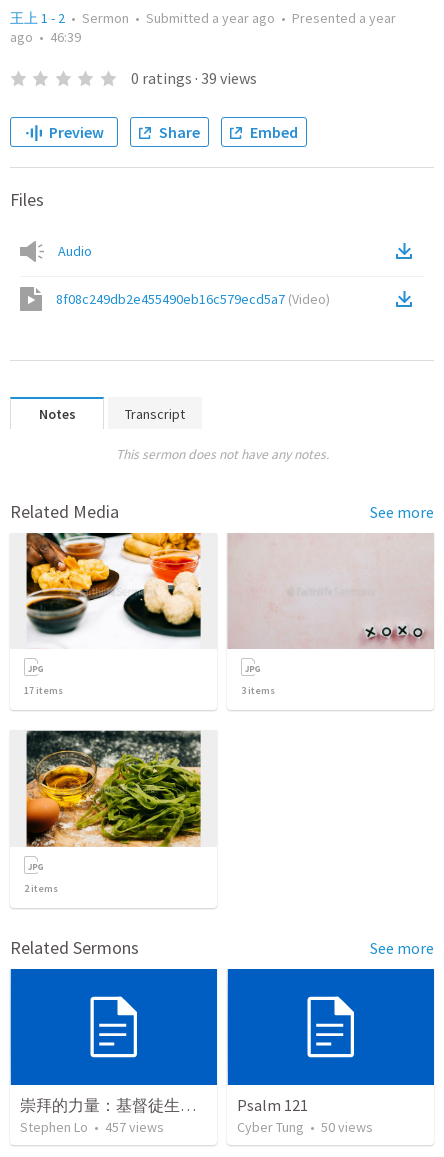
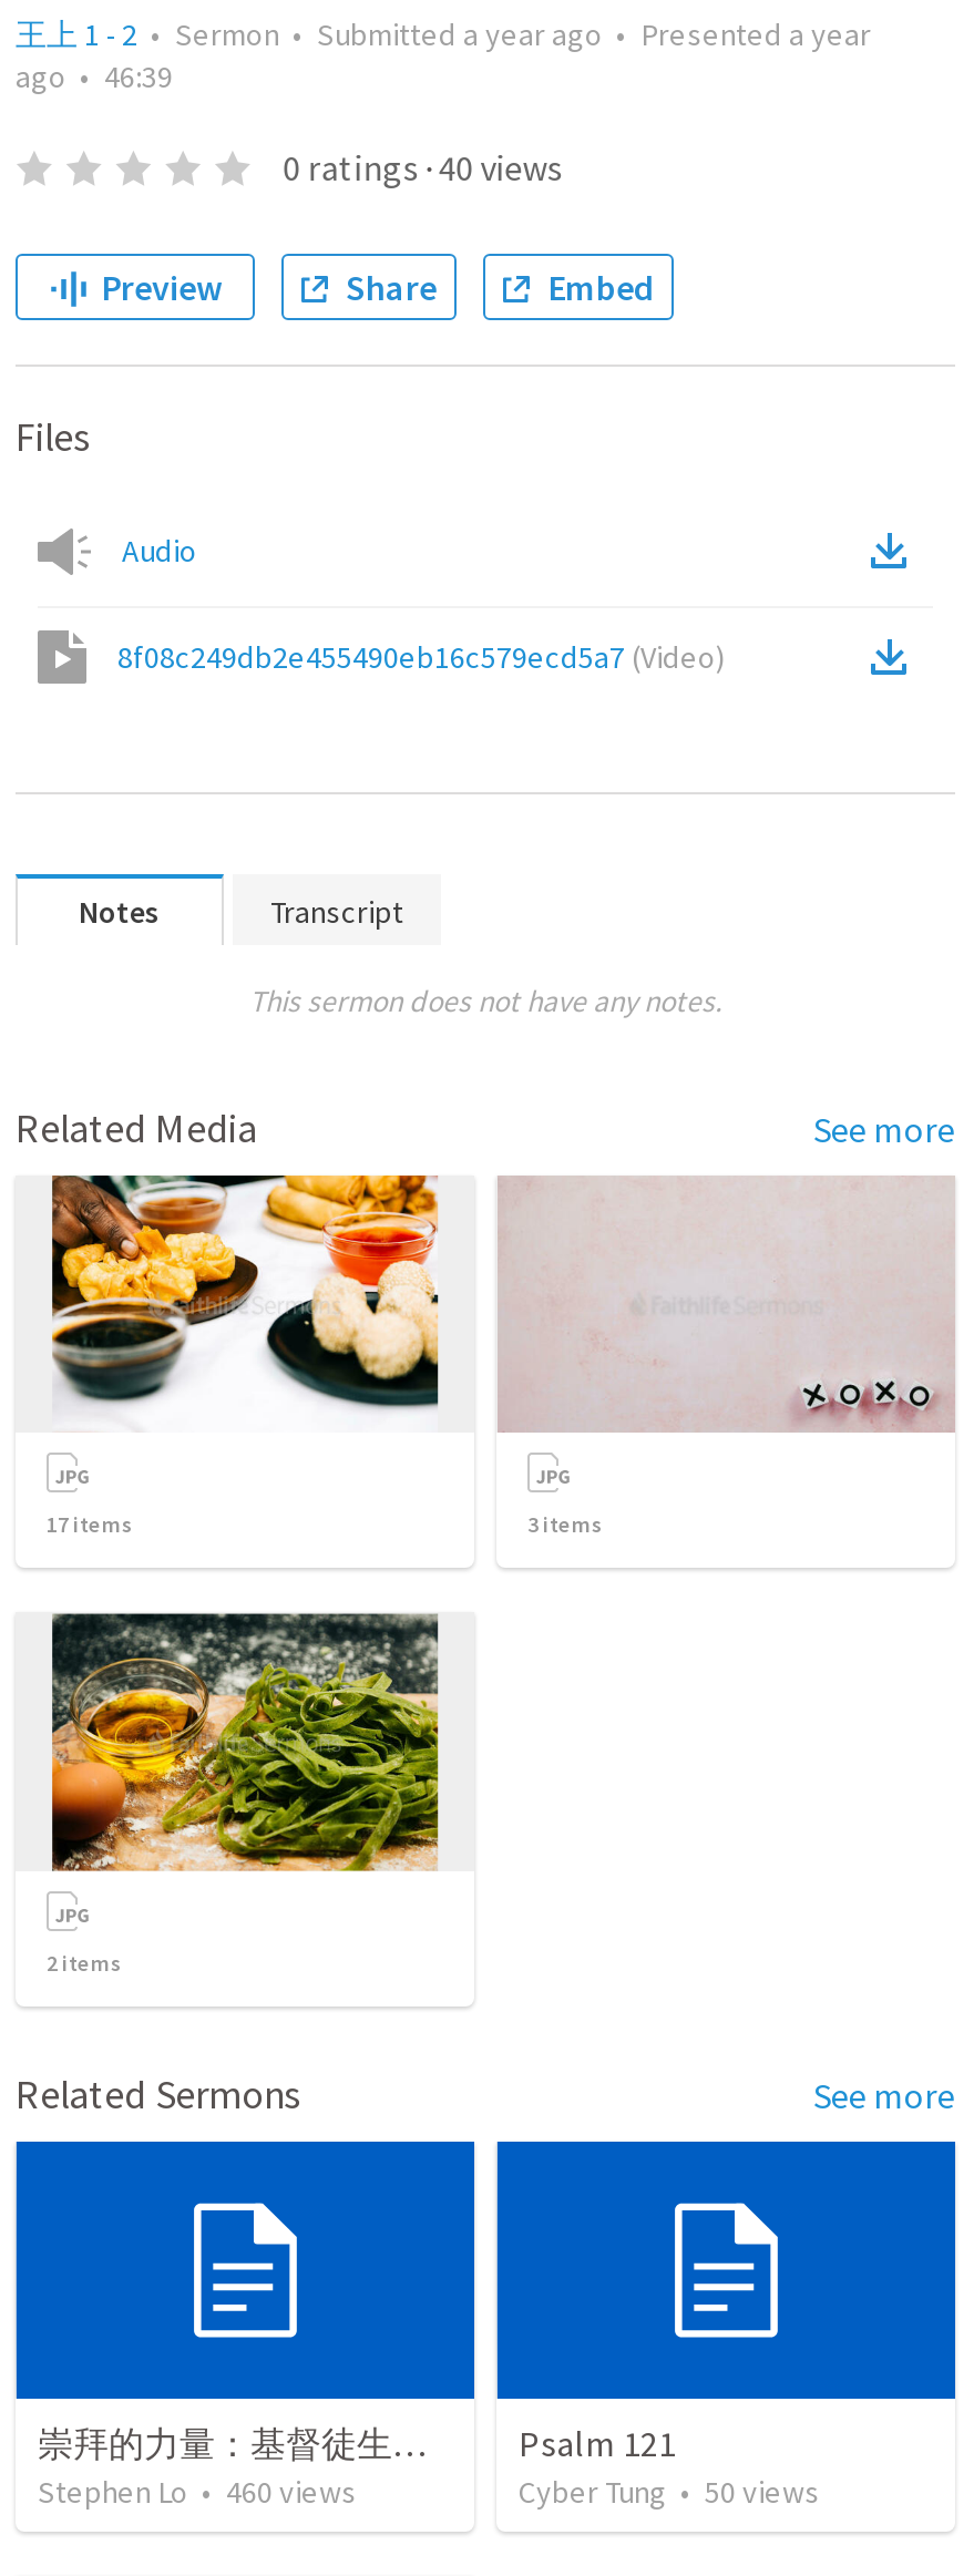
- 0 ratings · 39 views
+ 0 ratings · 40 views

- Stephen Lo • 457 views
+ Stephen Lo • 460 views
